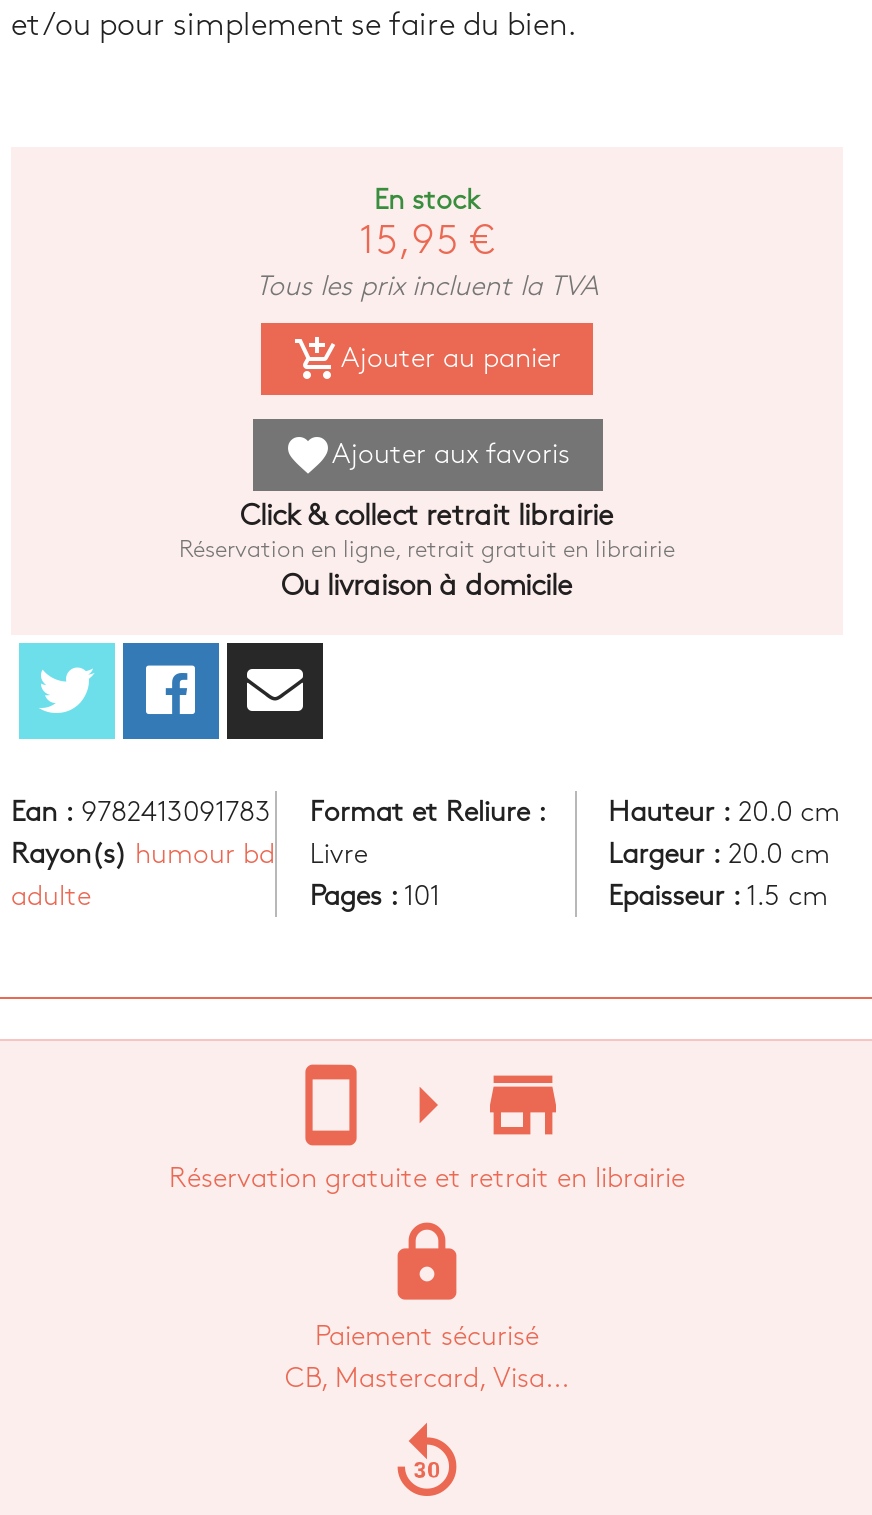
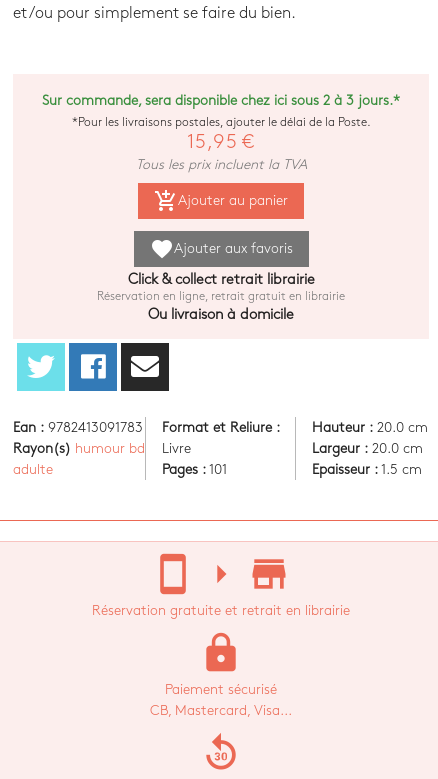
- En stock
+ Sur commande, sera disponible chez ici sous 2 à 3 jours.*
+ *Pour les livraisons postales, ajouter le délai de la Poste.
